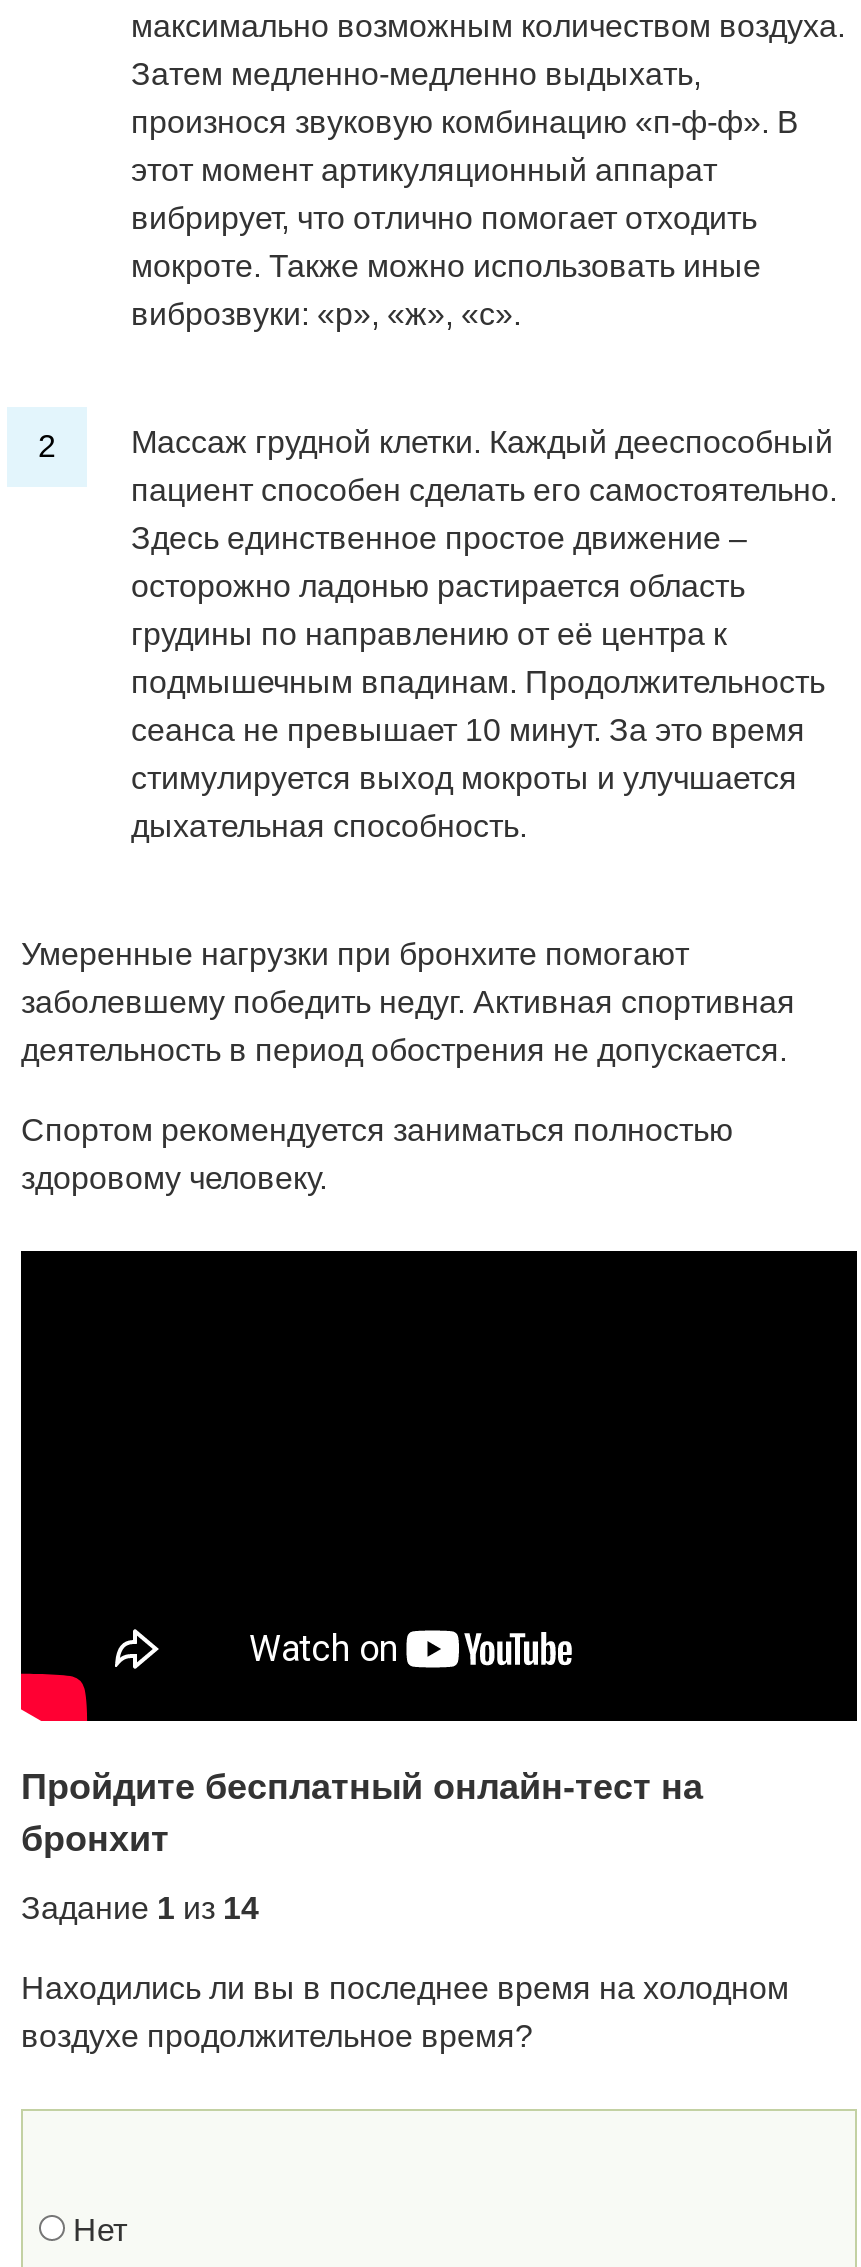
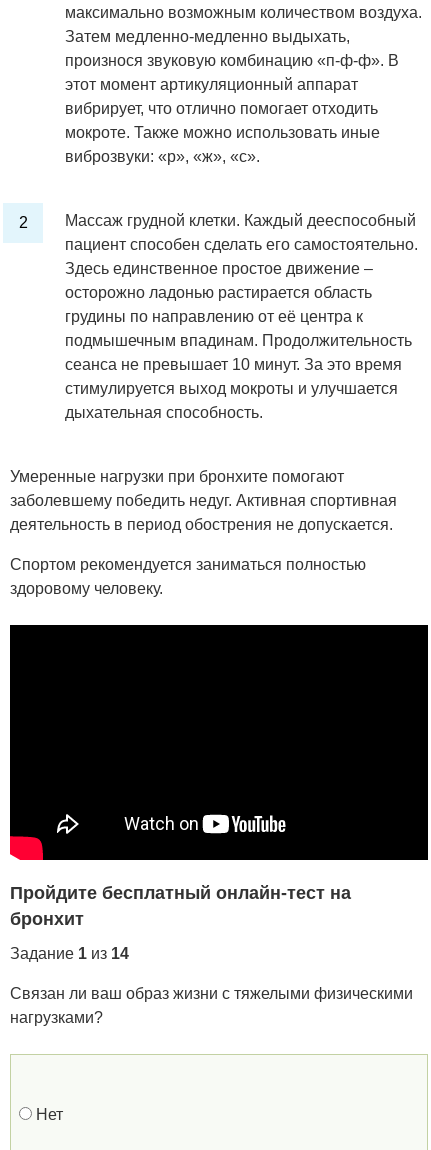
- Находились ли вы в последнее время на холодном
- воздухе продолжительное время?
+ Связан ли ваш образ жизни с тяжелыми физическими
+ нагрузками?
